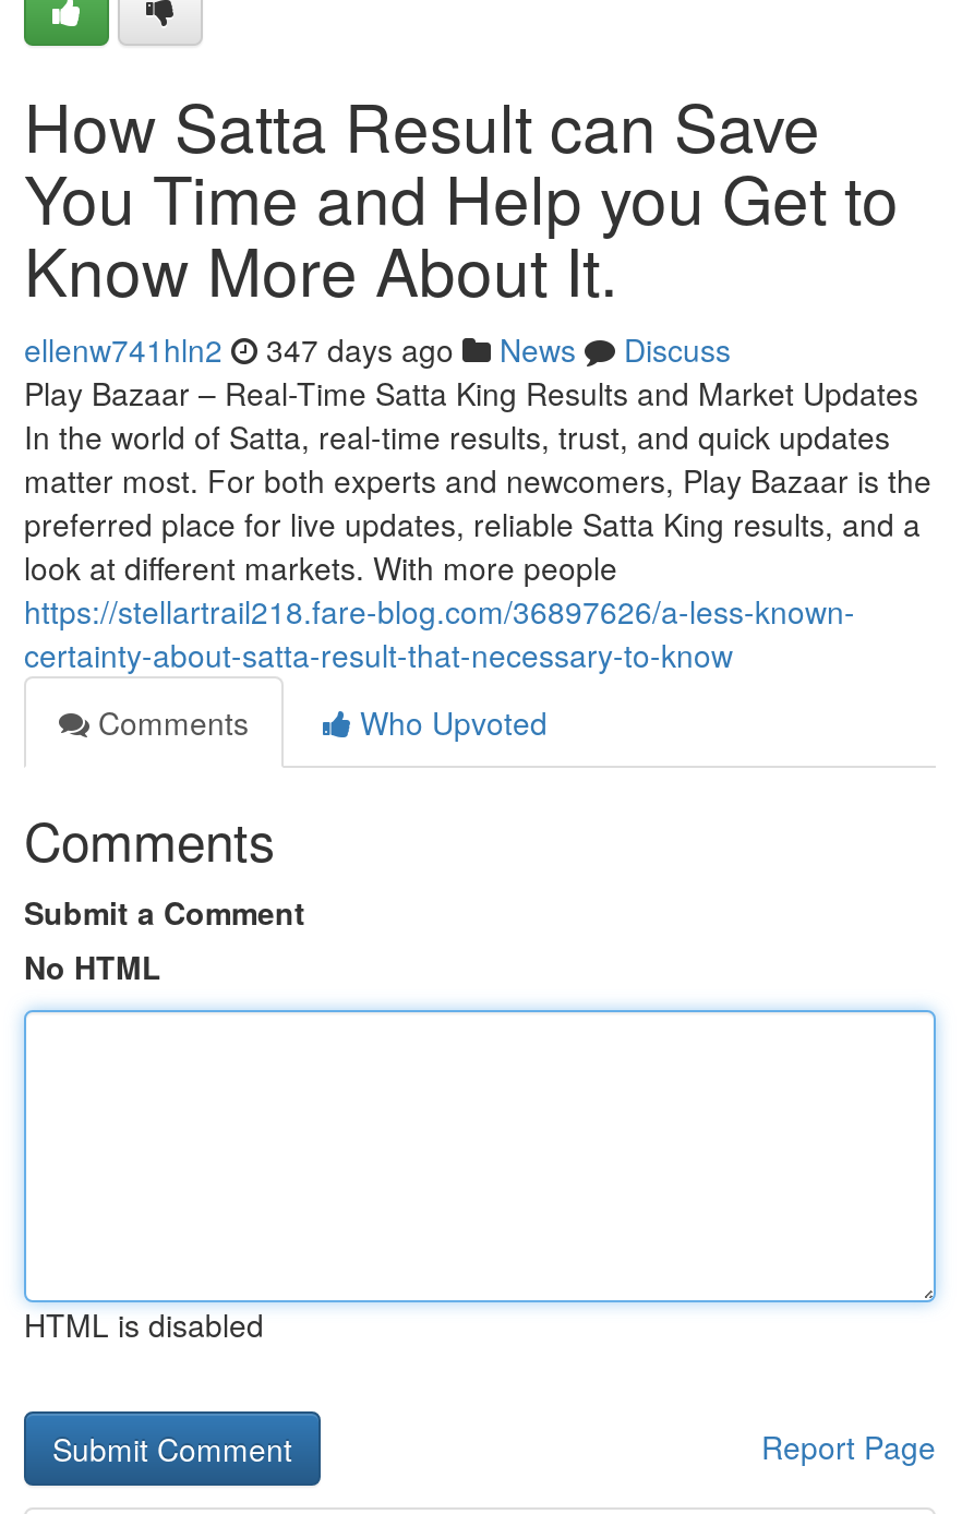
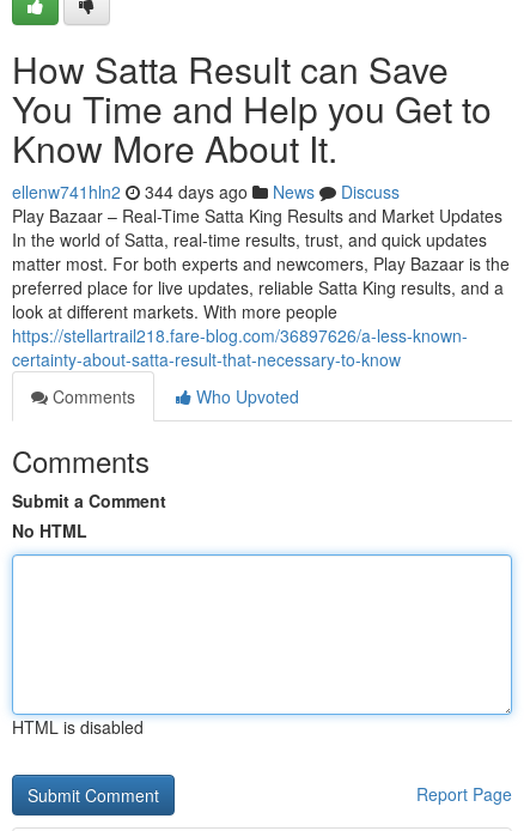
- ellenw741hln2 347 days ago News Discuss
+ ellenw741hln2 344 days ago News Discuss
